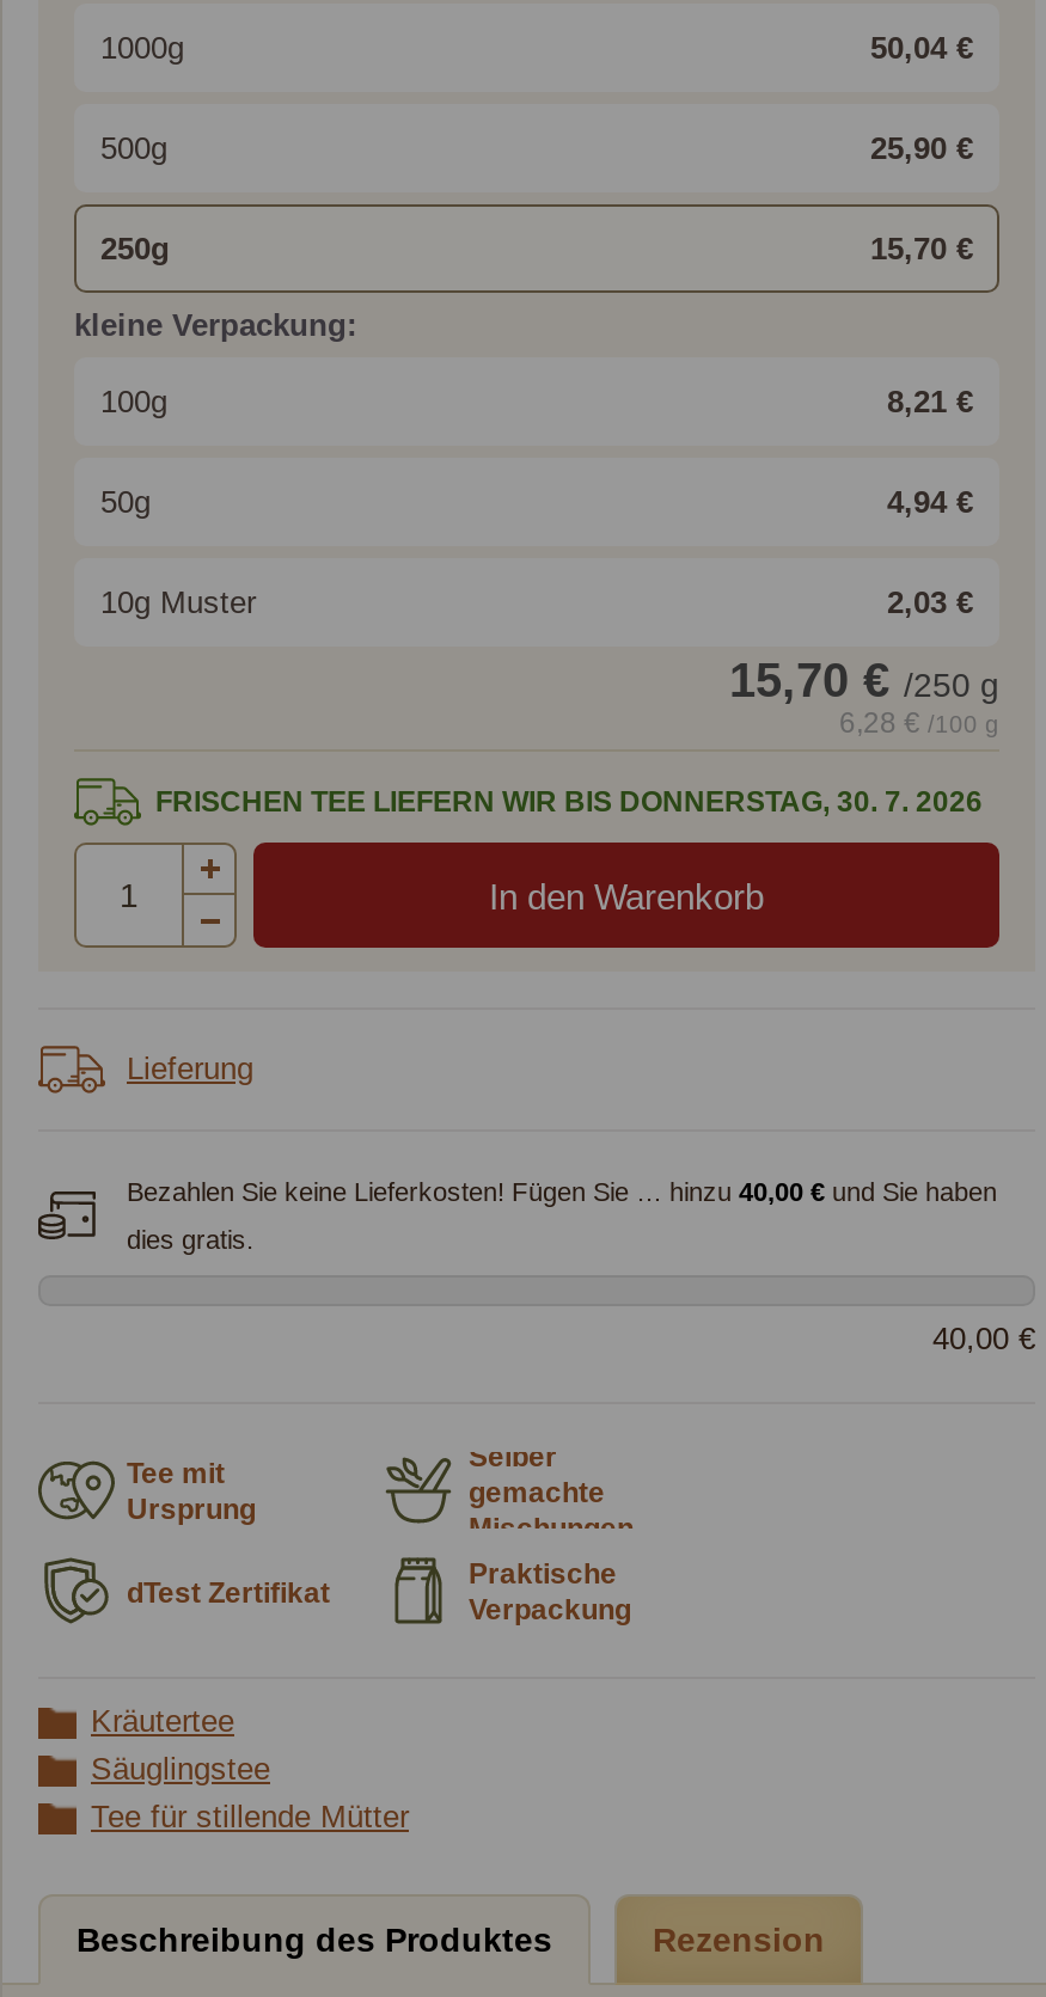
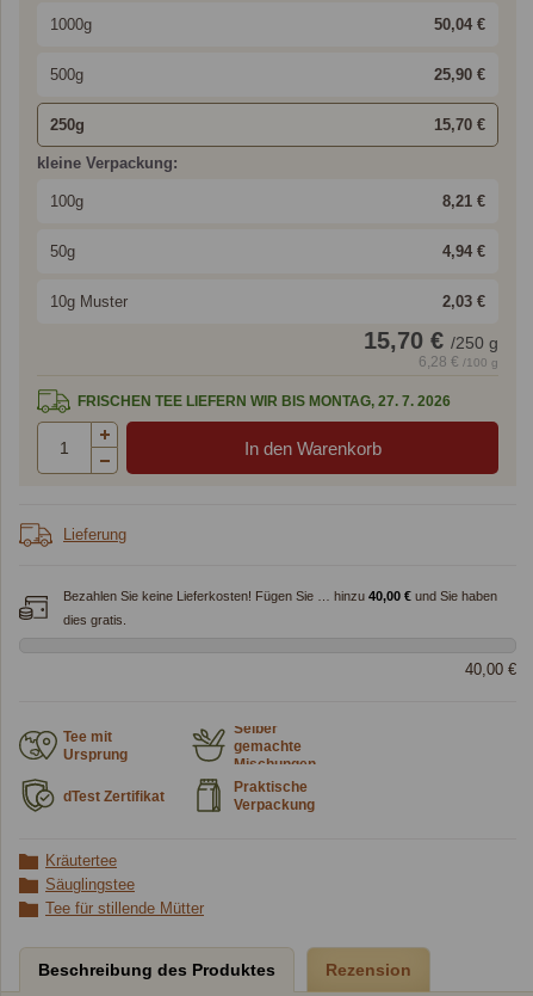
- FRISCHEN TEE LIEFERN WIR BIS DONNERSTAG, 30. 7. 2026
+ FRISCHEN TEE LIEFERN WIR BIS MONTAG, 27. 7. 2026
